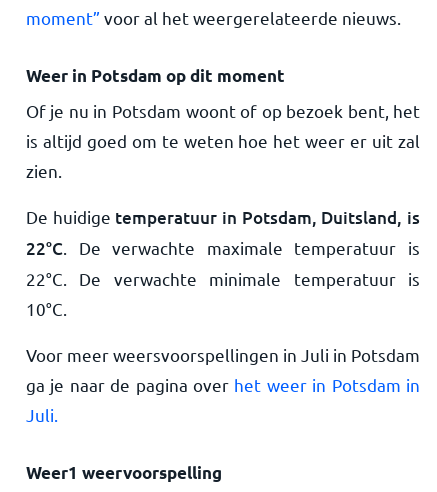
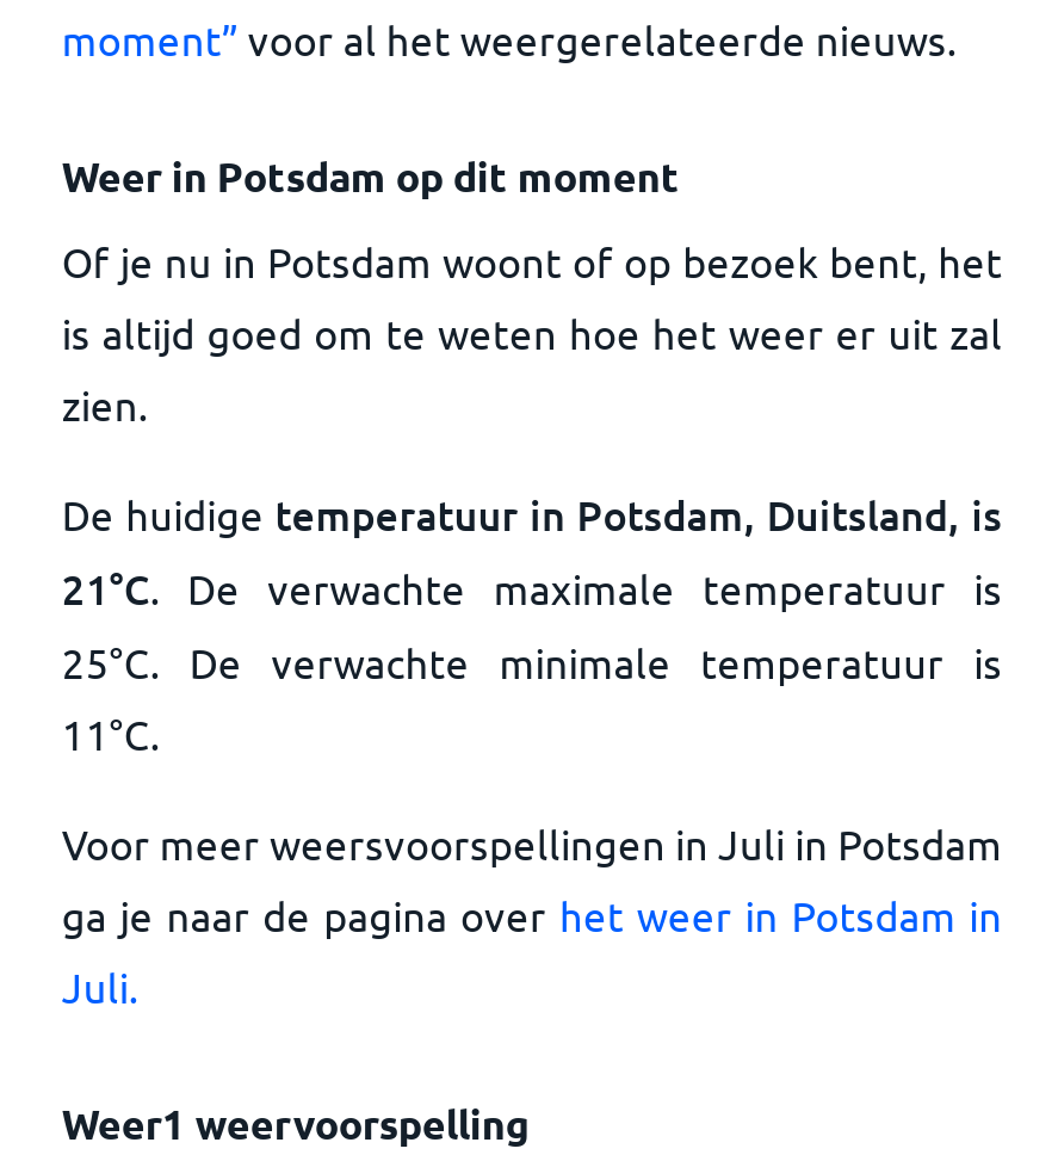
- 22°C. De verwachte maximale temperatuur is
+ 21°C. De verwachte maximale temperatuur is

- 22°C. De verwachte minimale temperatuur is
+ 25°C. De verwachte minimale temperatuur is

- 10 °C.
+ 11 °C.
